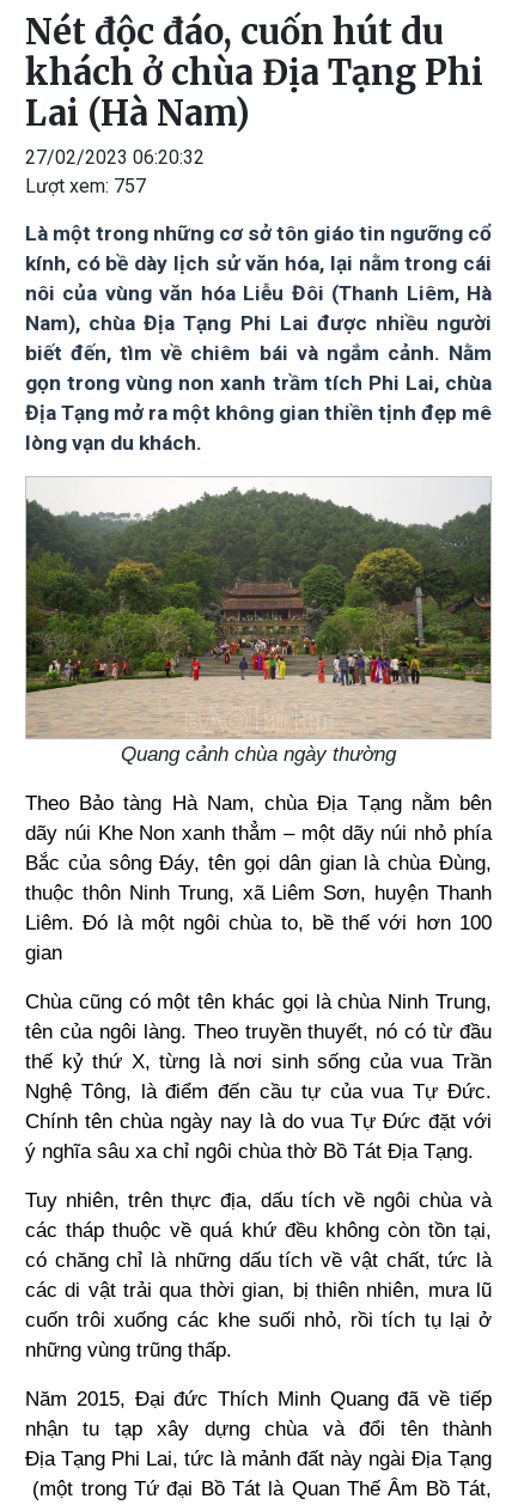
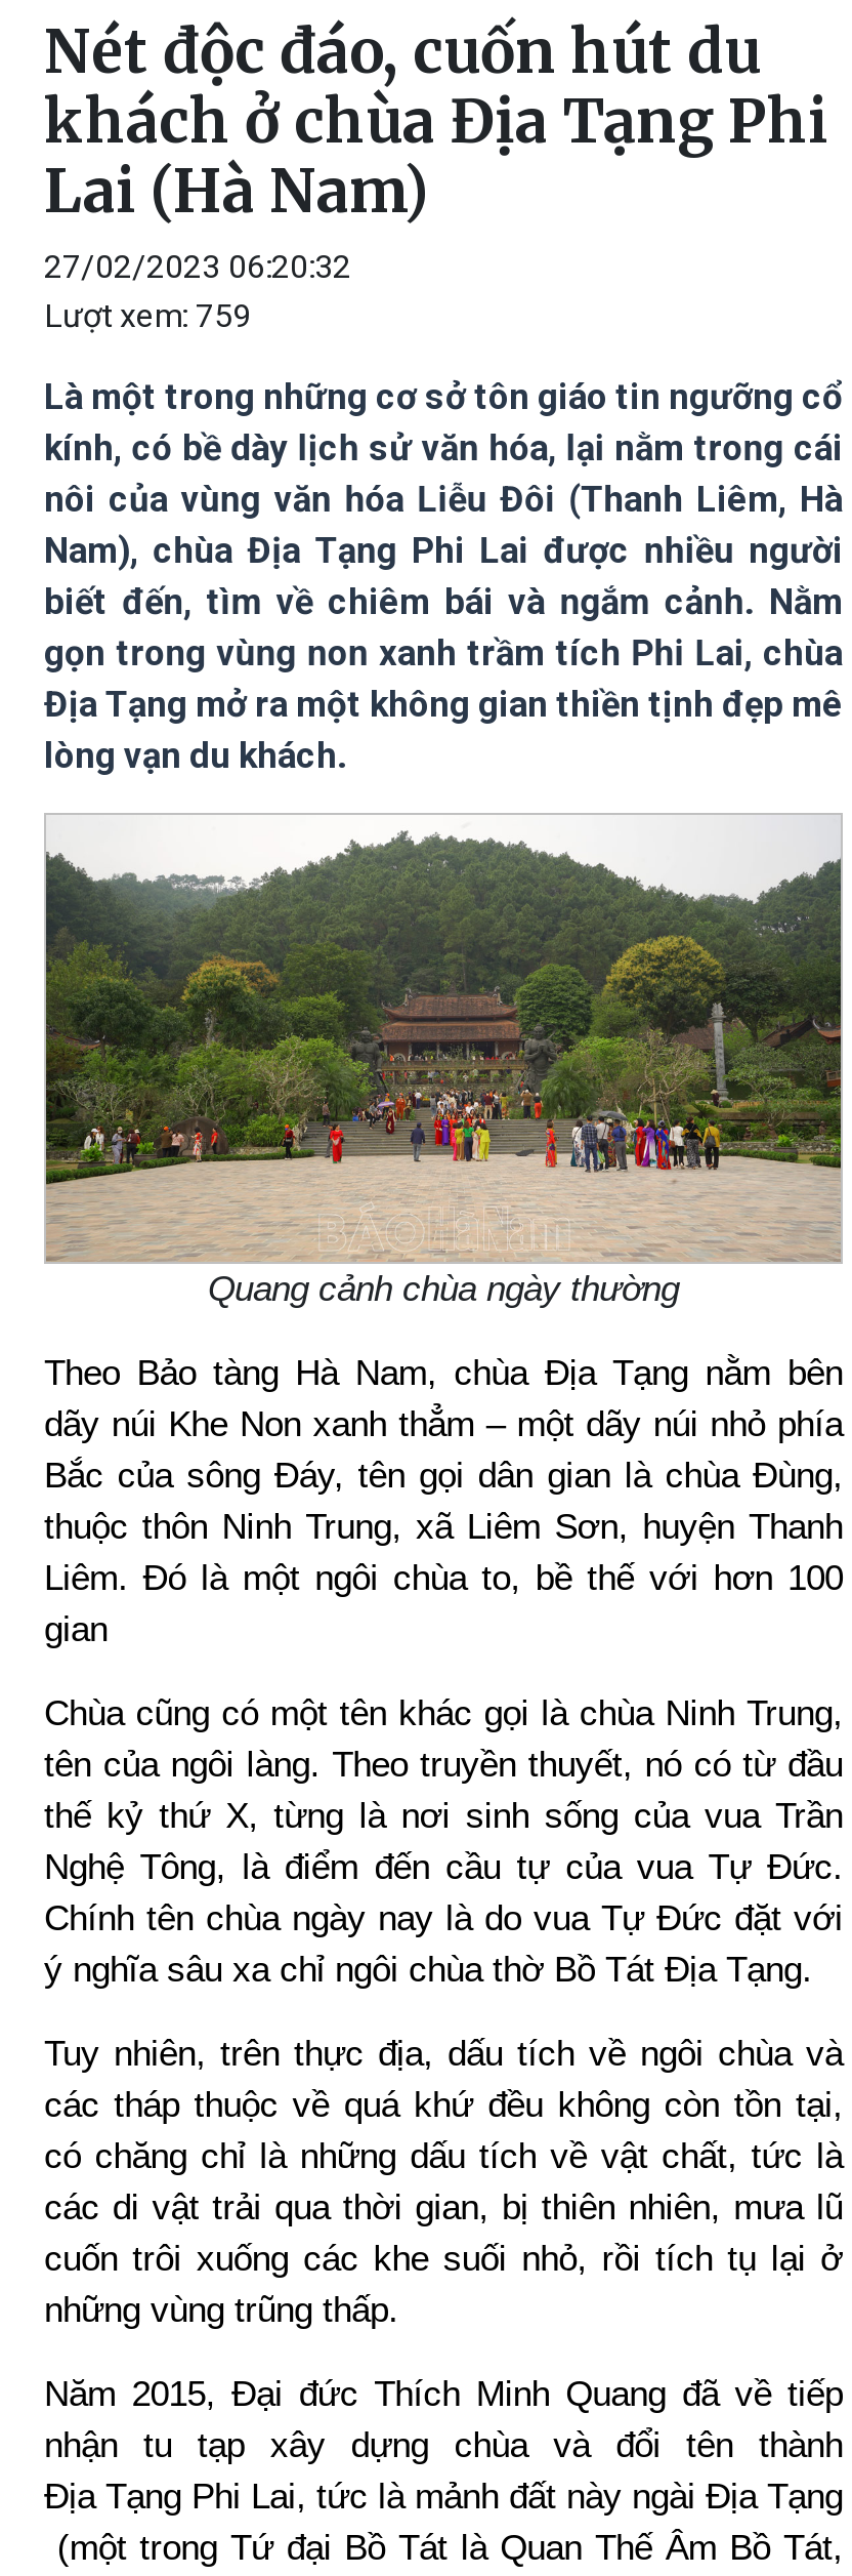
- Lượt xem: 757
+ Lượt xem: 759
